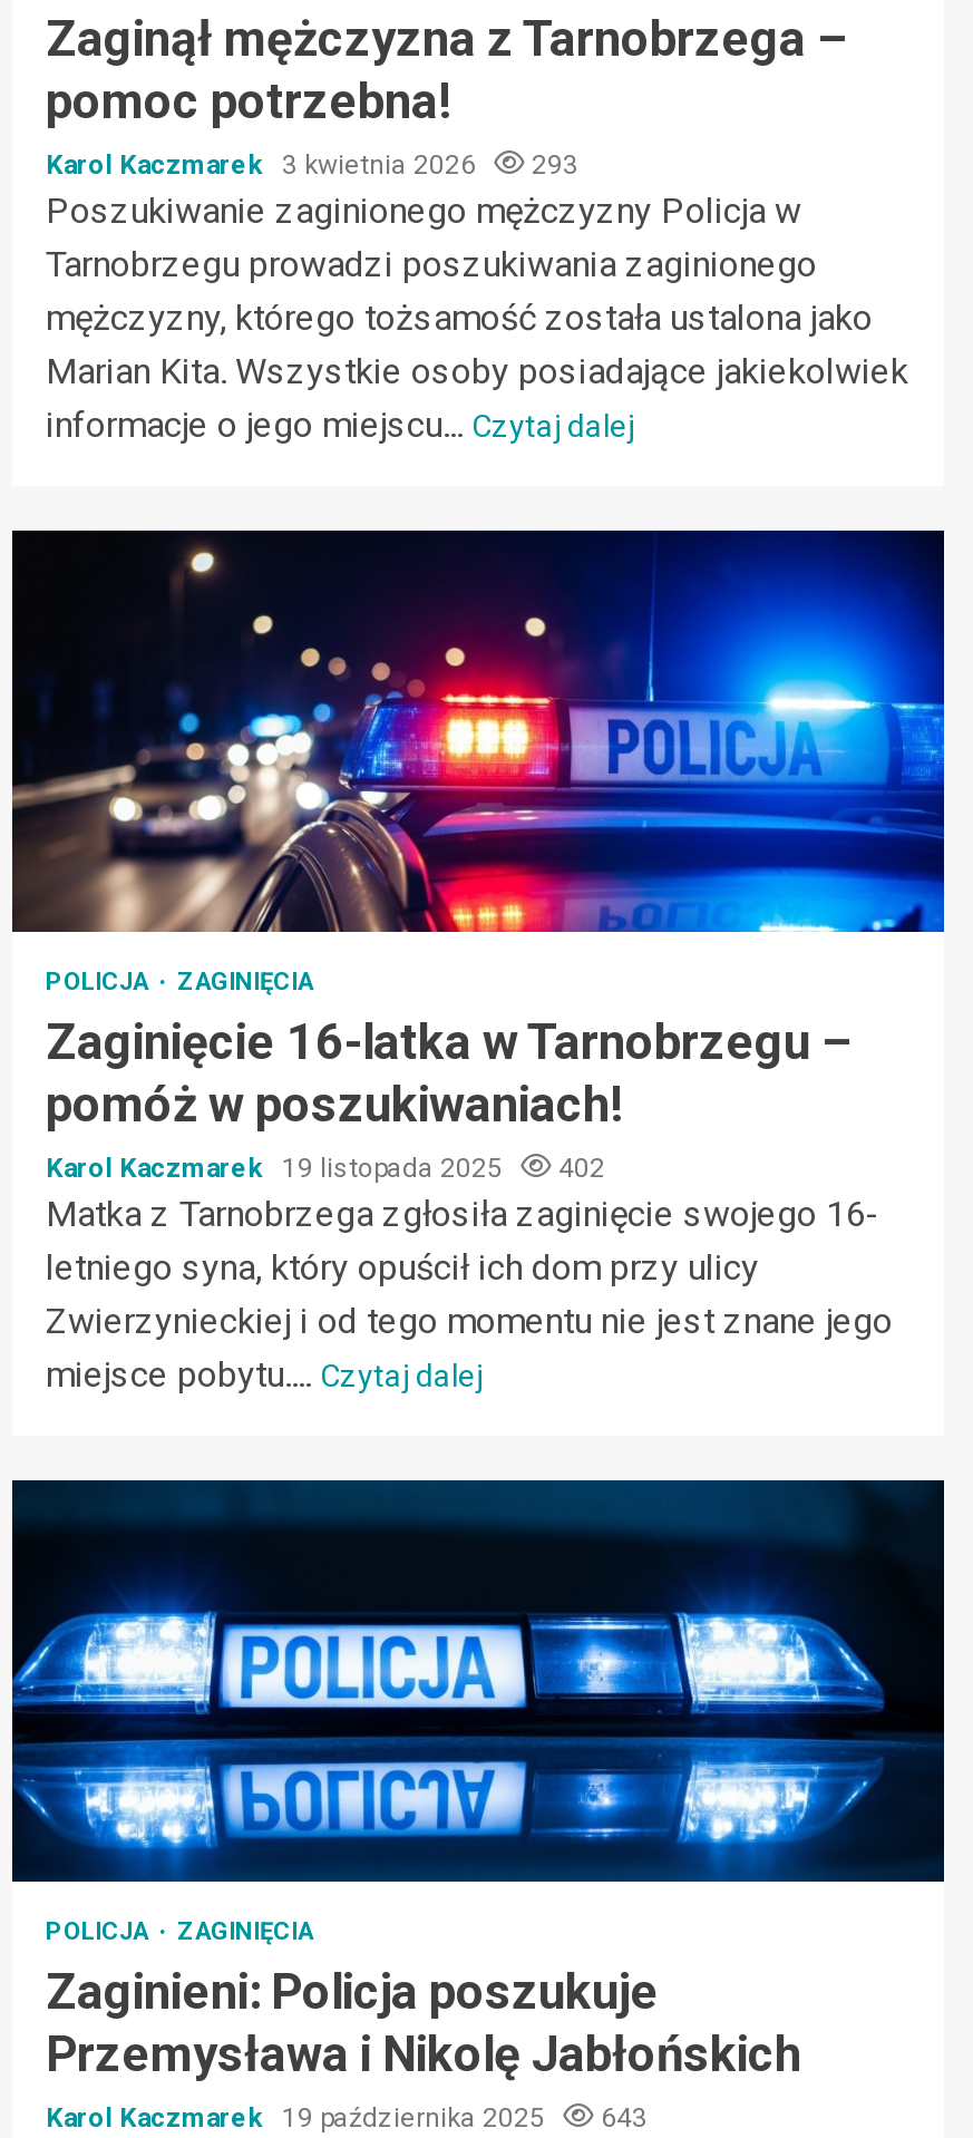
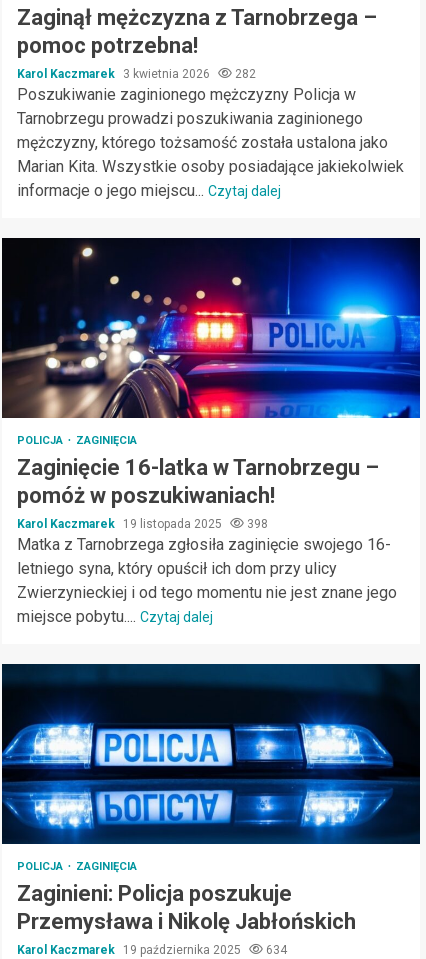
- Karol Kaczmarek 3 kwietnia 2026 293
+ Karol Kaczmarek 3 kwietnia 2026 282

- Karol Kaczmarek 19 listopada 2025 402
+ Karol Kaczmarek 19 listopada 2025 398

- Karol Kaczmarek 19 października 2025 643
+ Karol Kaczmarek 19 października 2025 634
